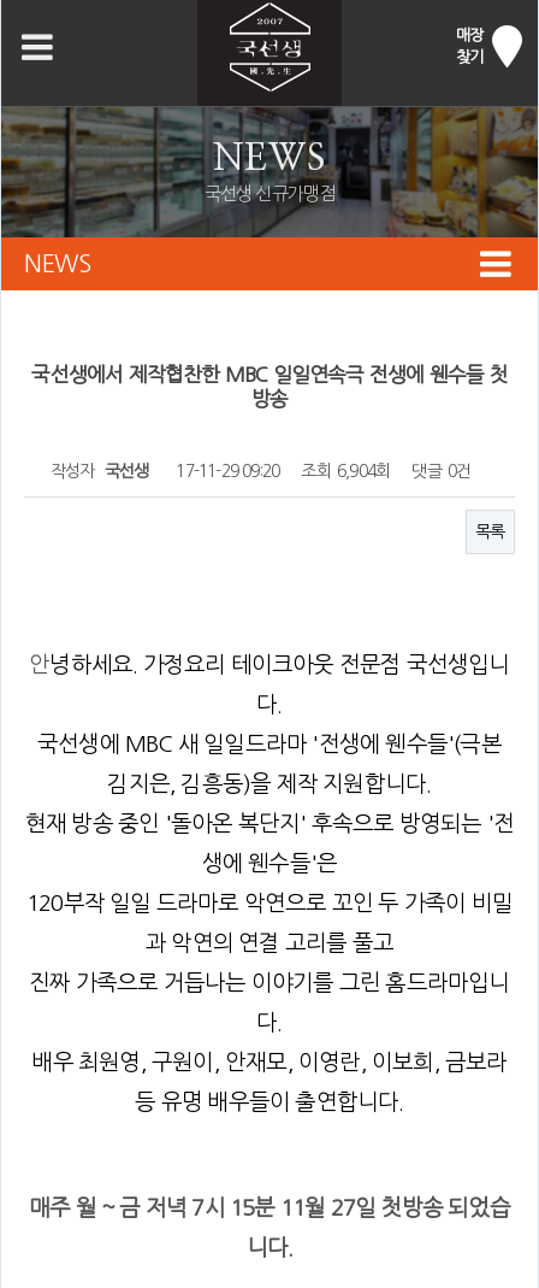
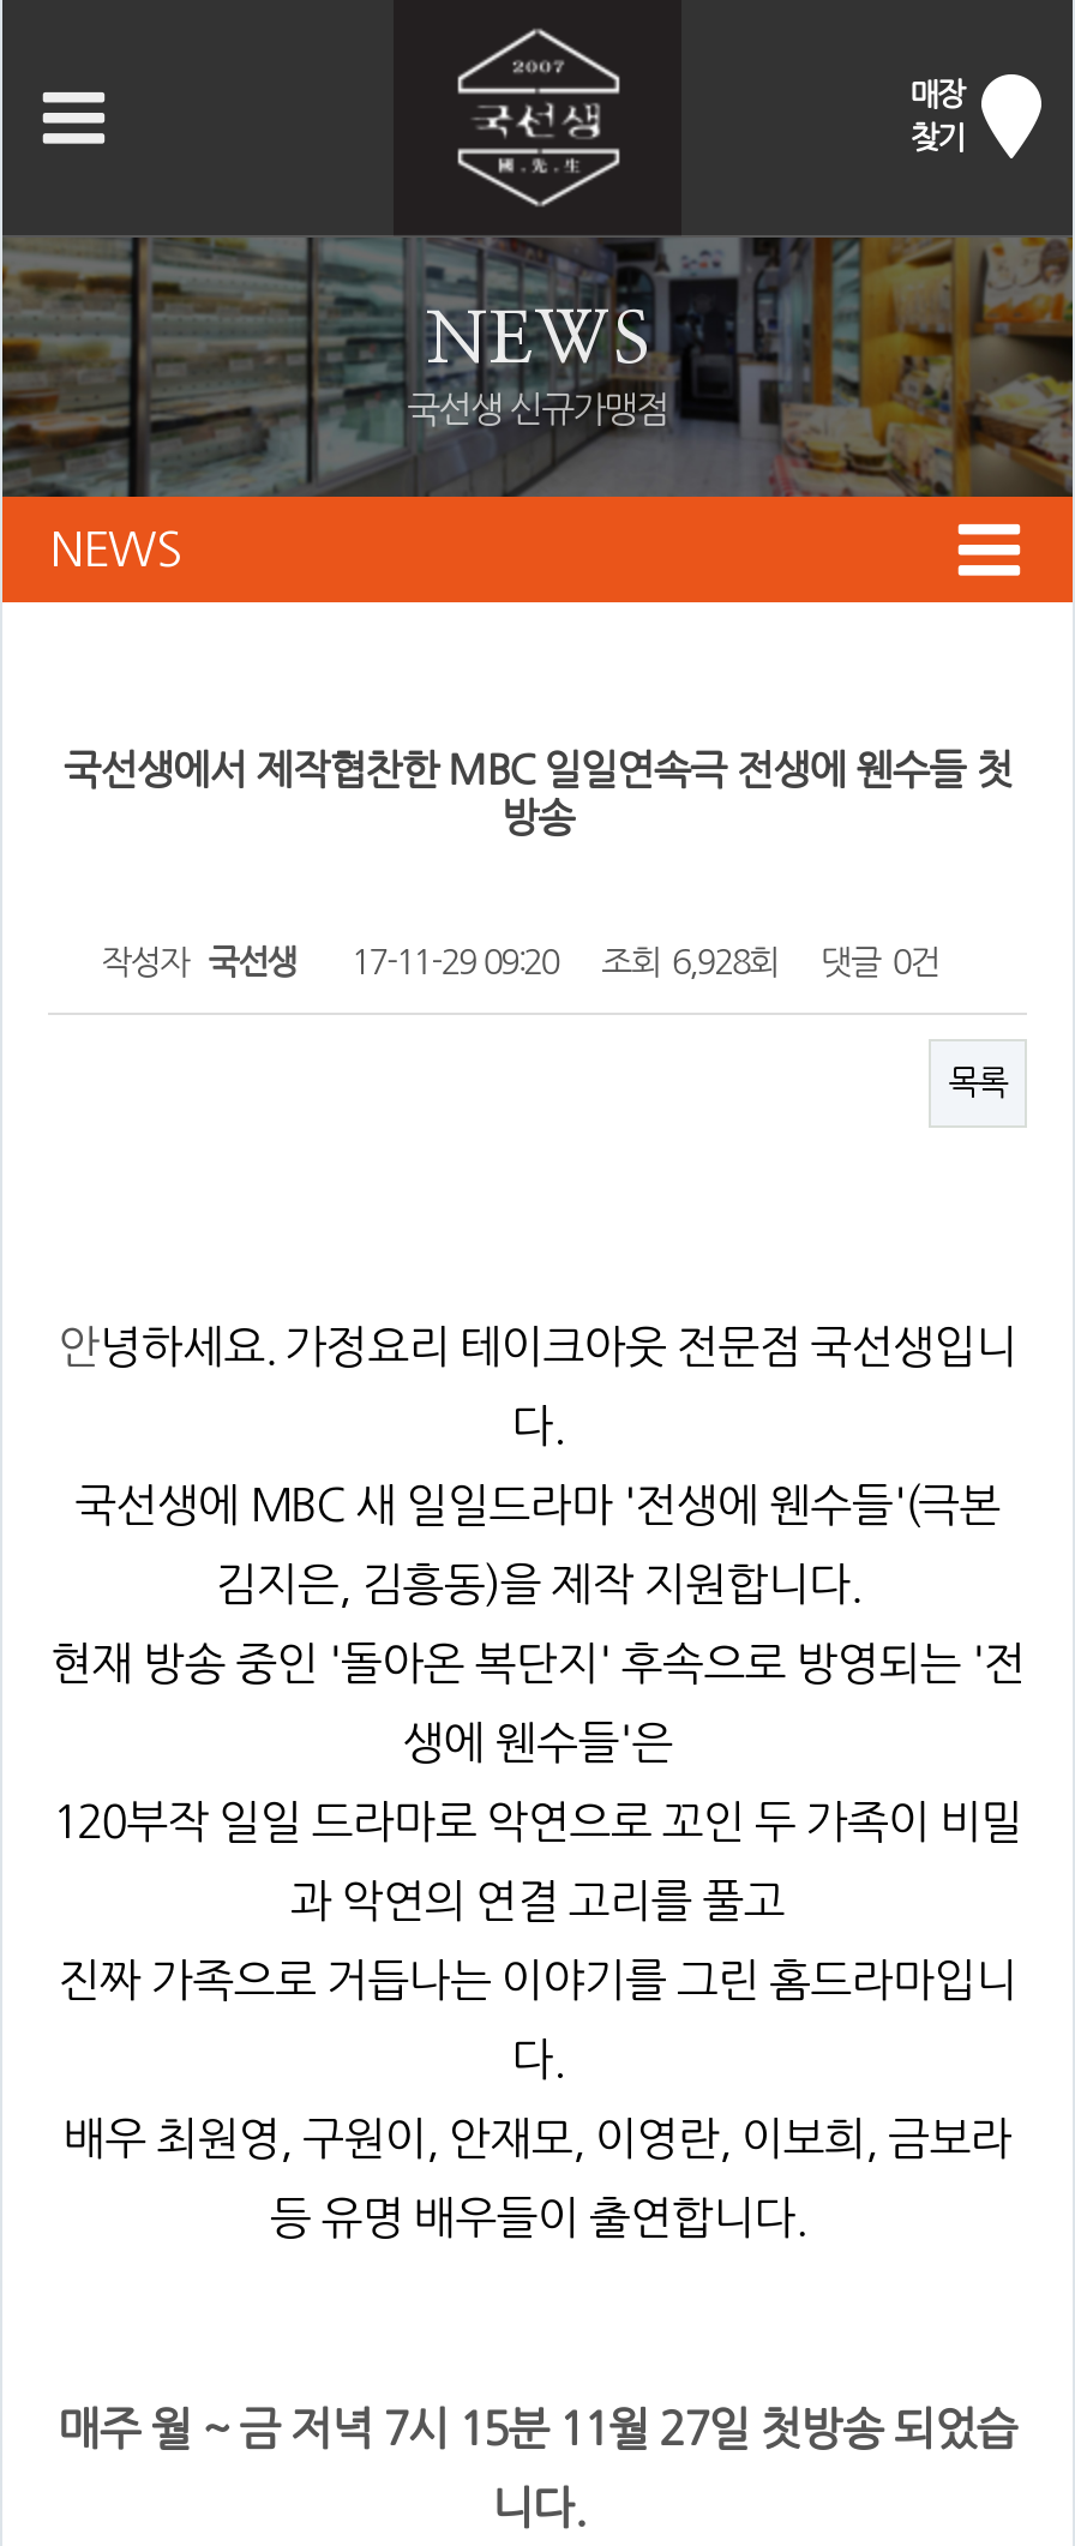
- 작성자 국선생 17-11-29 09:20 조회 6,904회 댓글 0건
+ 작성자 국선생 17-11-29 09:20 조회 6,928회 댓글 0건
